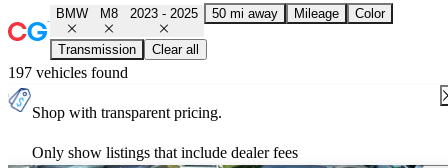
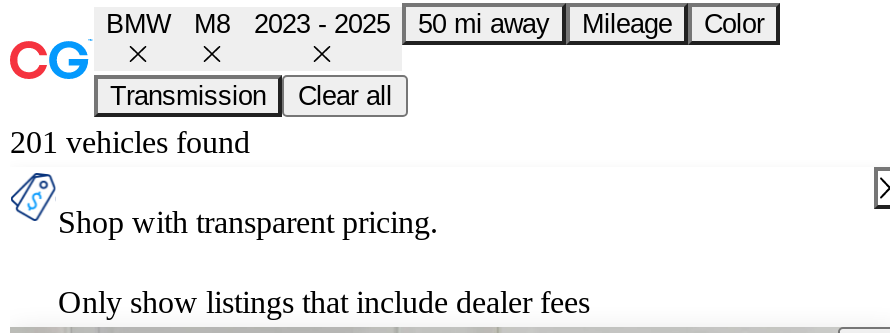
- 197 vehicles found
+ 201 vehicles found
